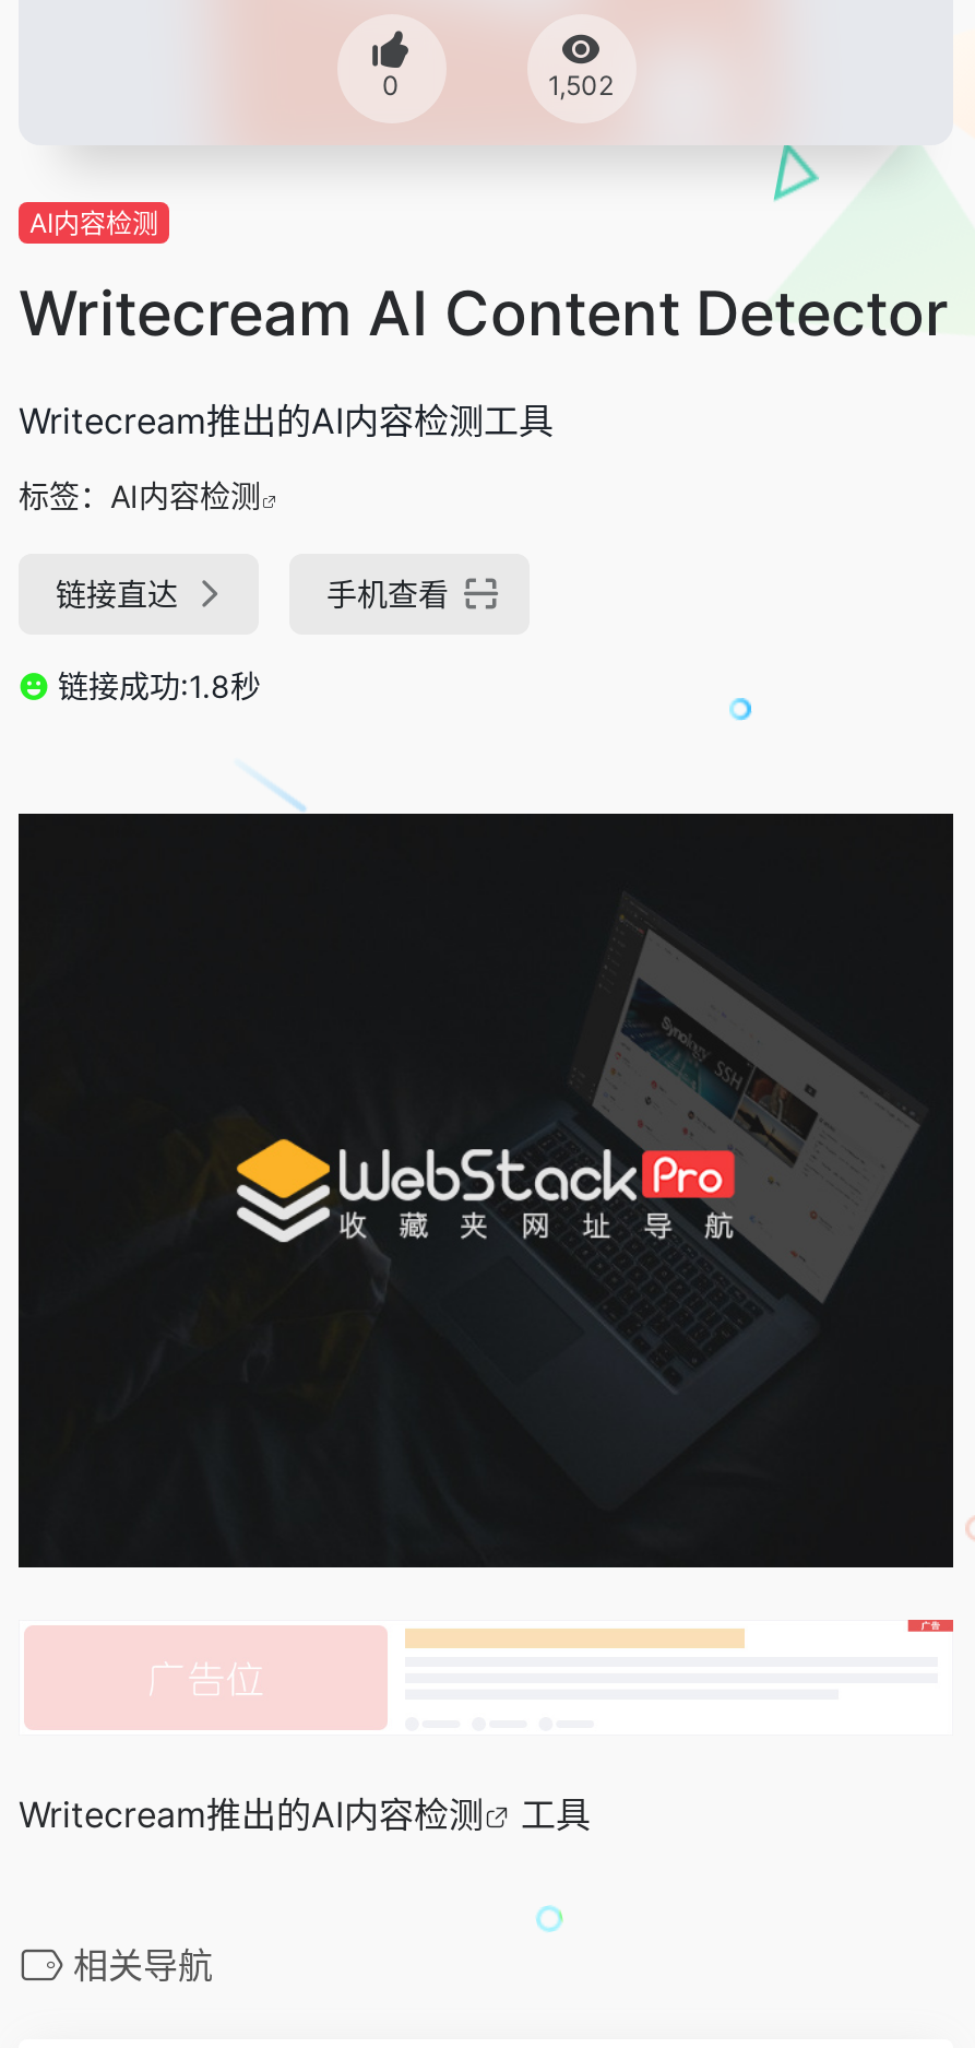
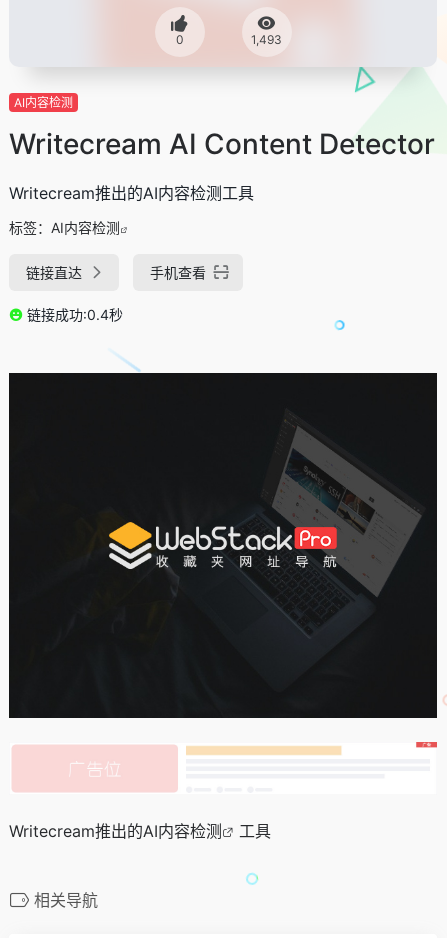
- 1,502
+ 1,493

- 链接成功:1.8秒
+ 链接成功:0.4秒
